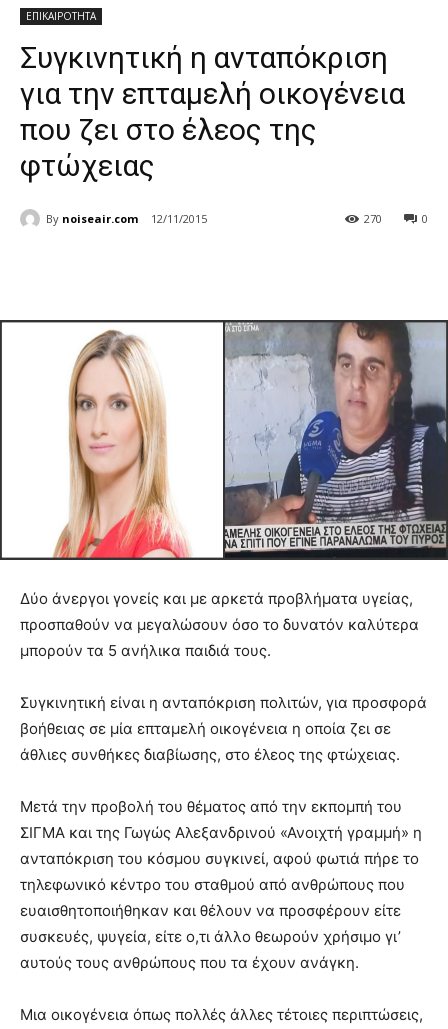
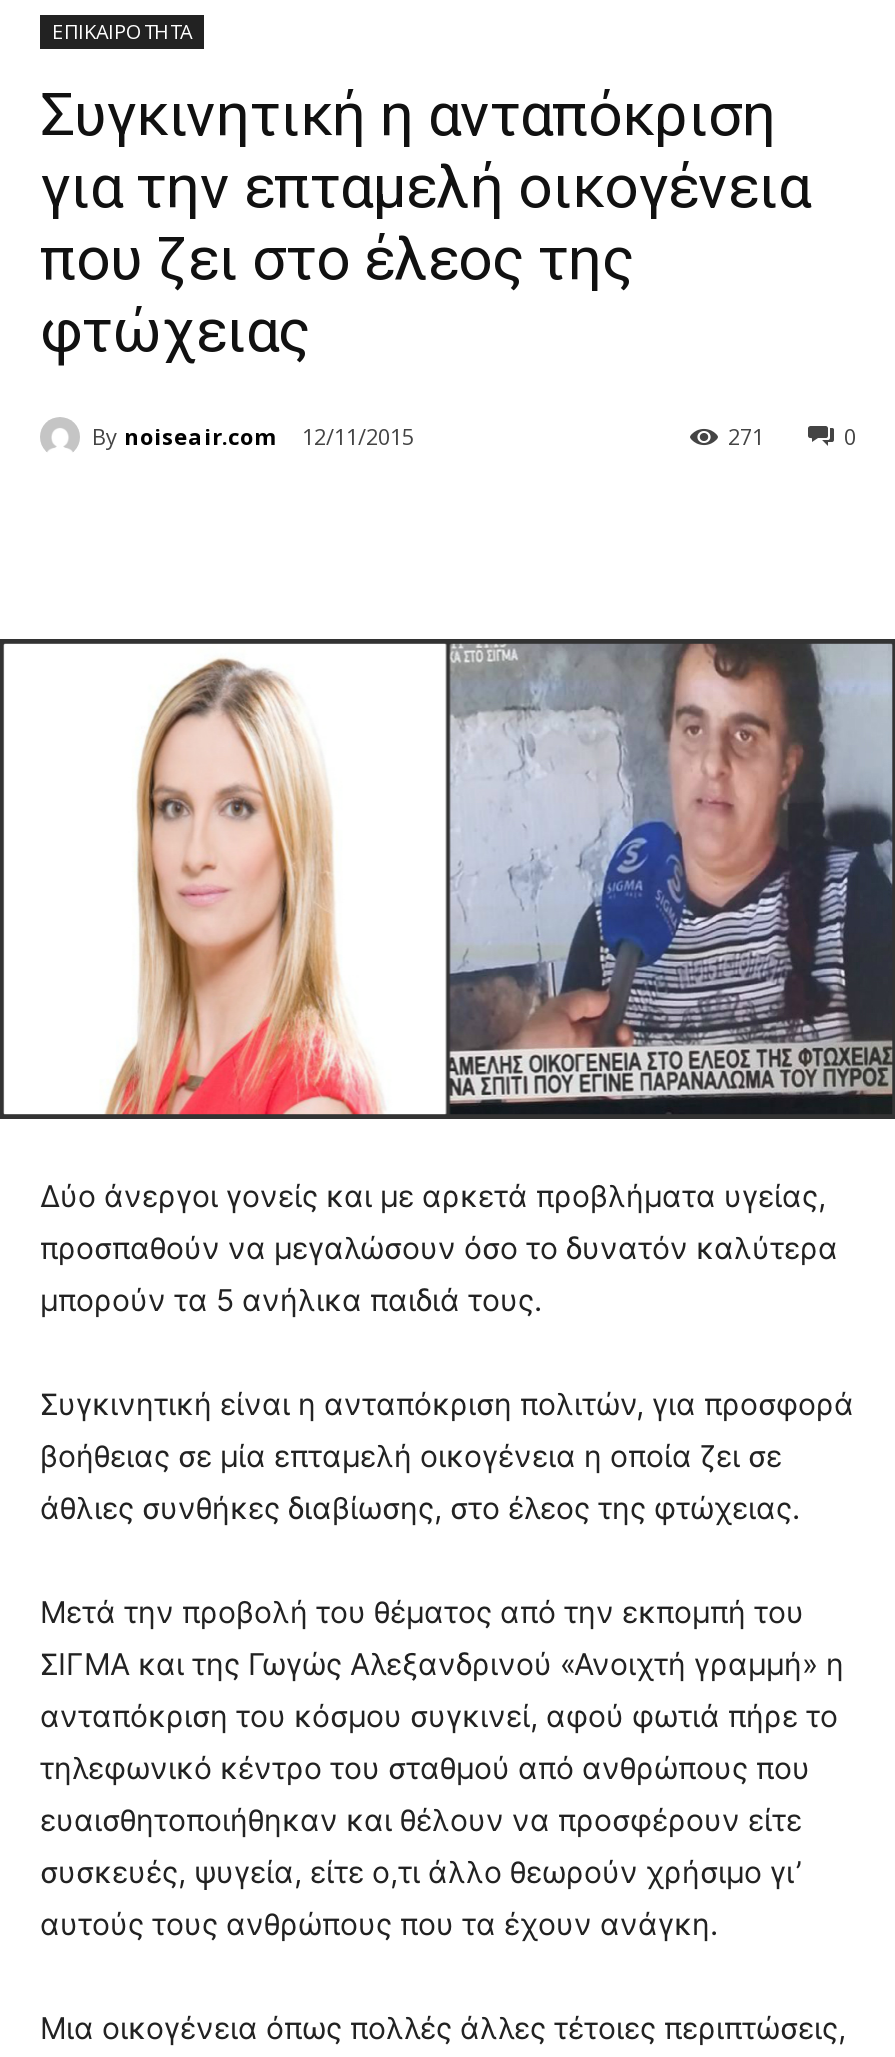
- 270
+ 271
